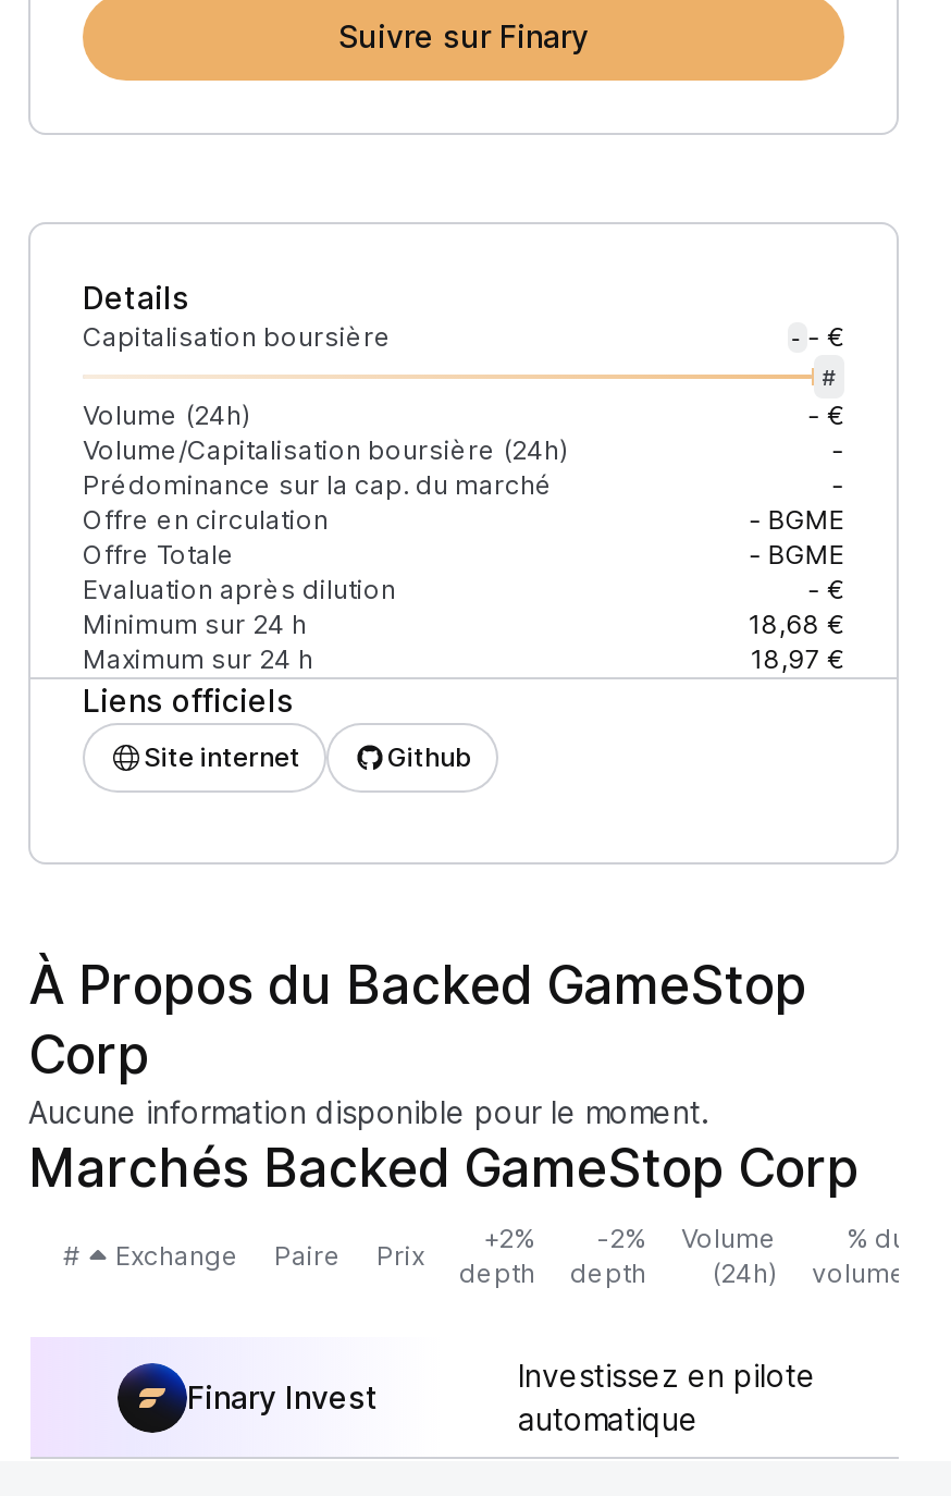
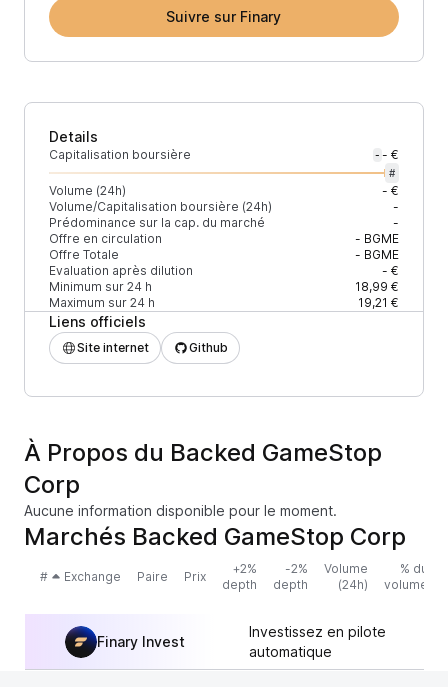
- 18,68 €
+ 18,99 €

- 18,97 €
+ 19,21 €
